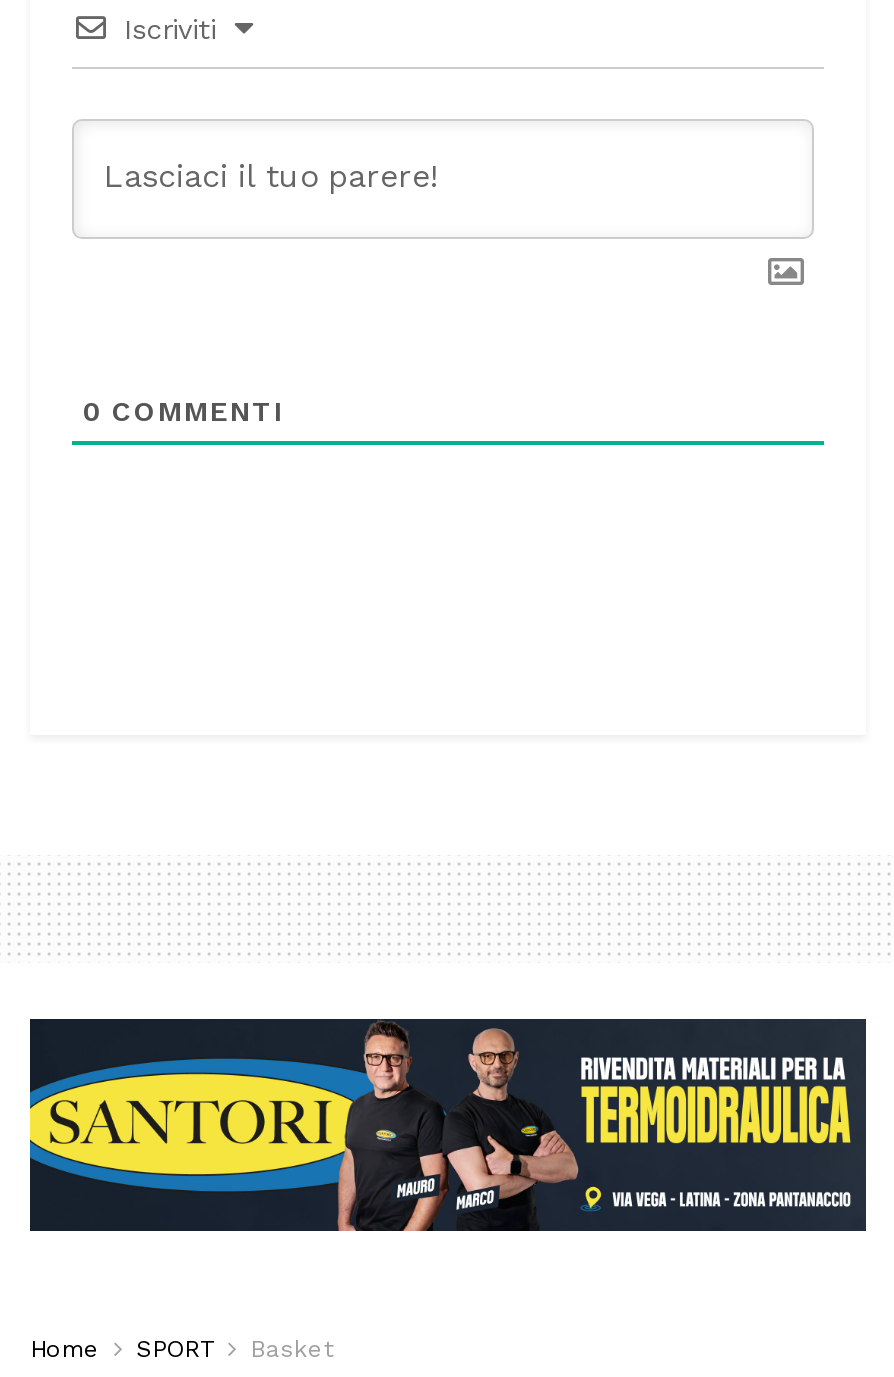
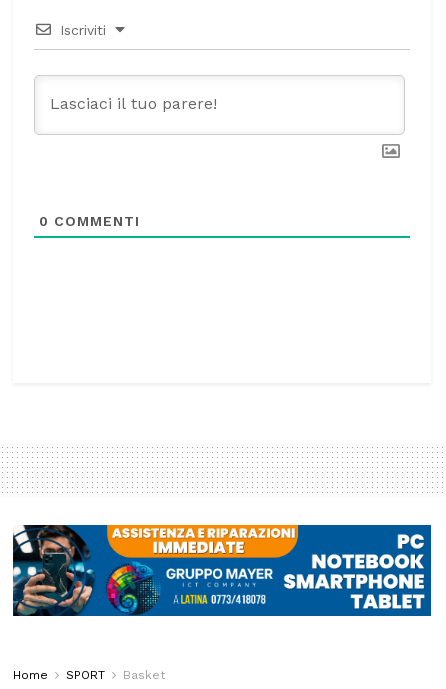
- [image]
+ [image]
